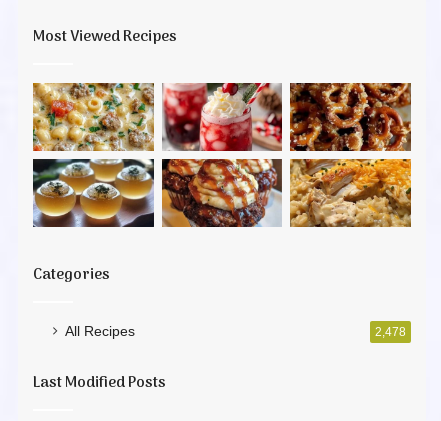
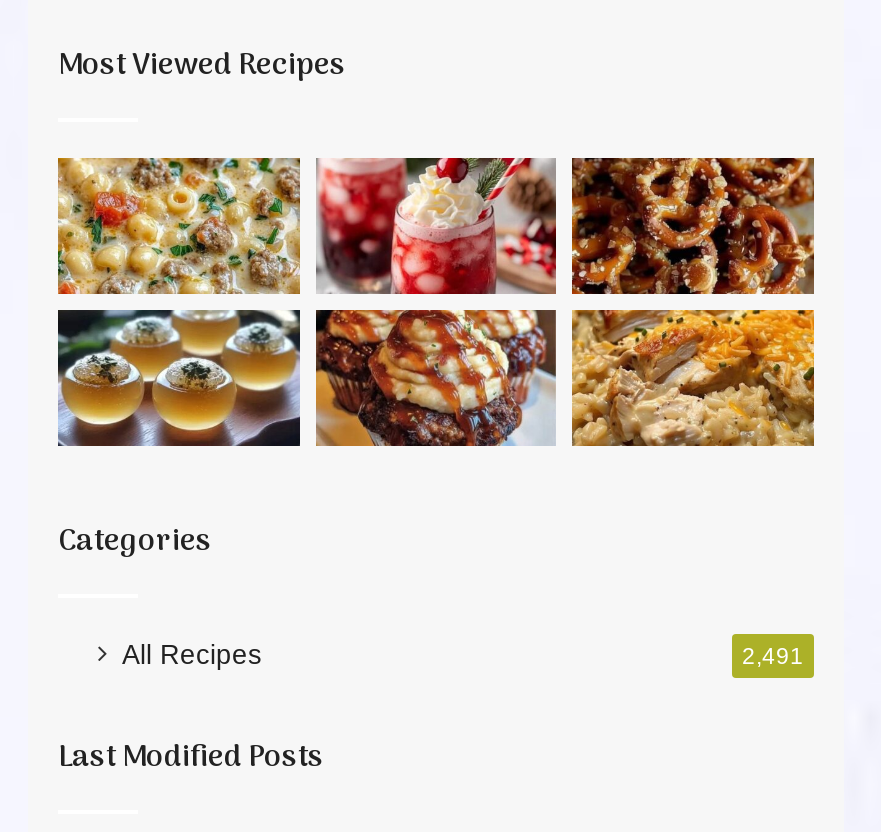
- 2,478
+ 2,491
